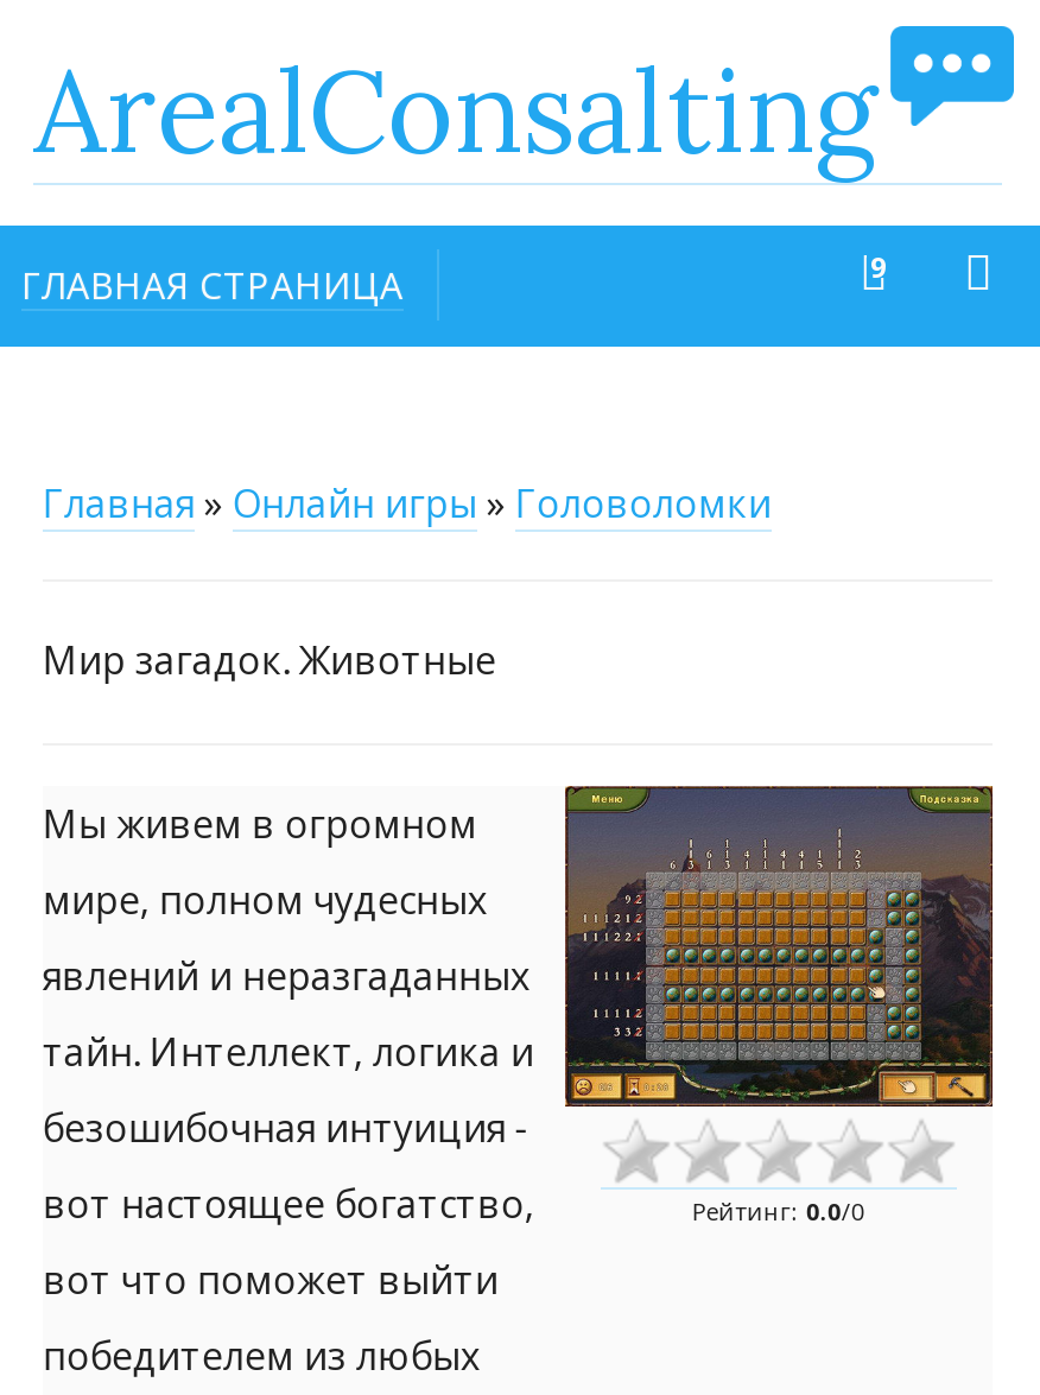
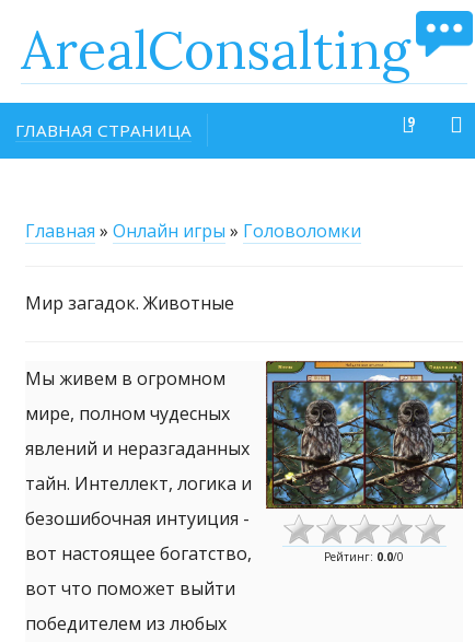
- [image]
+ [image]
